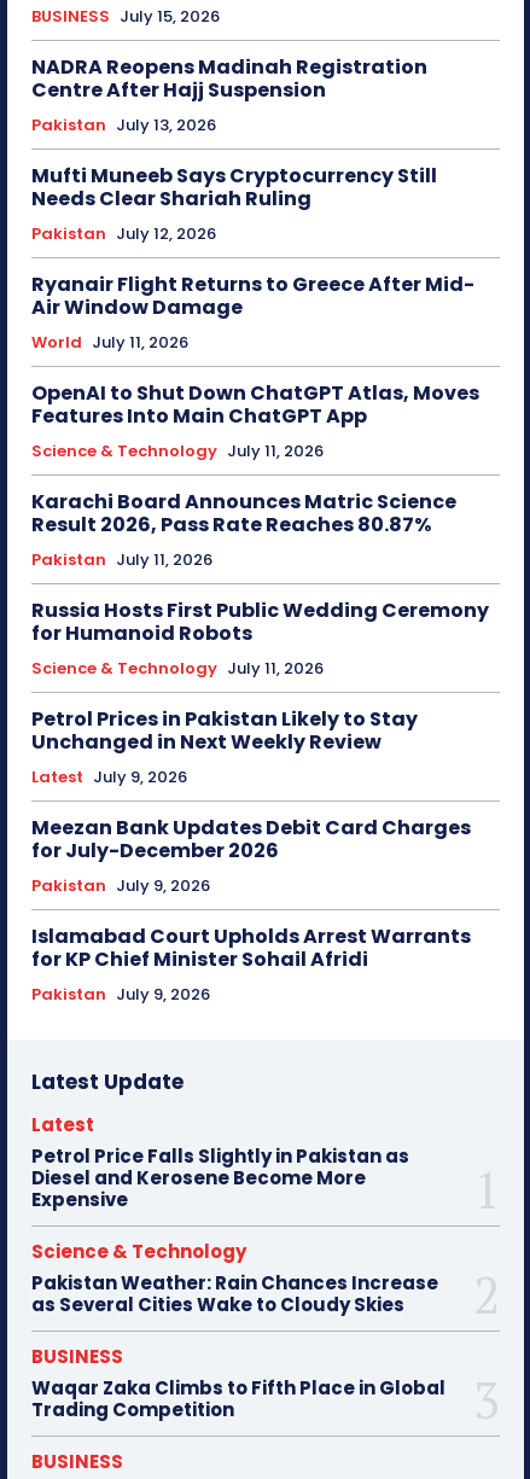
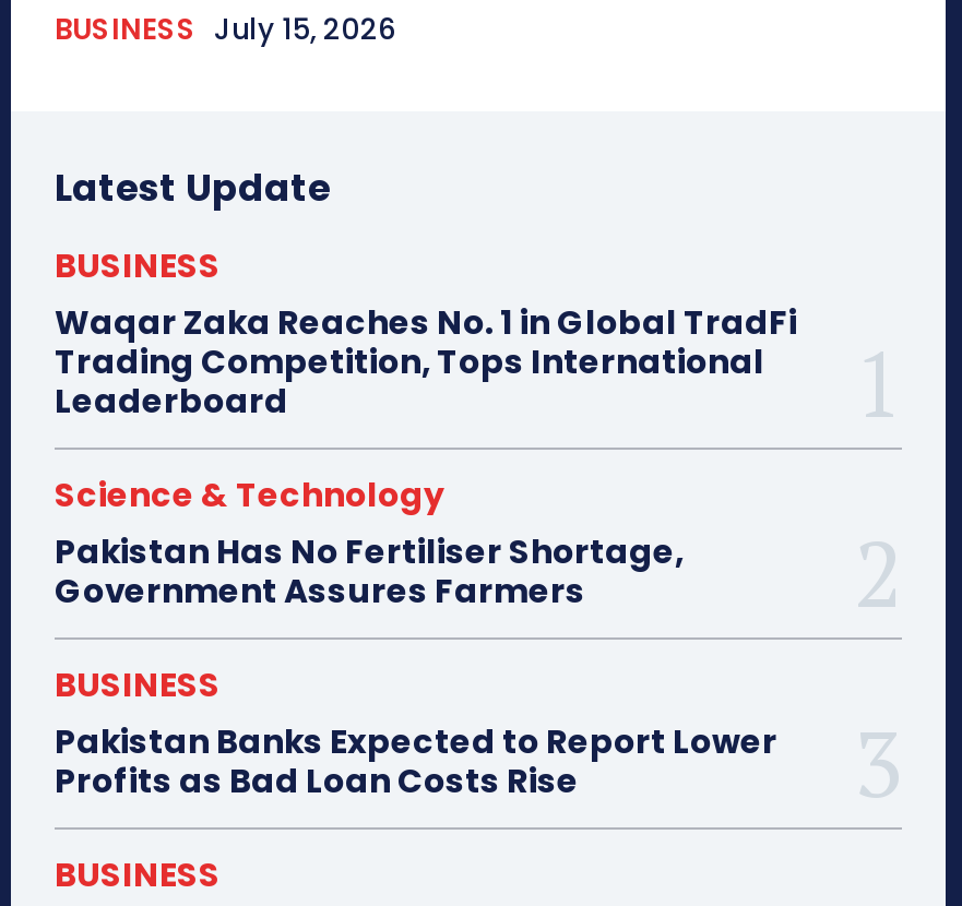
- NADRA Reopens Madinah Registration
- Centre After Hajj Suspension
- Pakistan July 13, 2026
- Mufti Muneeb Says Cryptocurrency Still
- Needs Clear Shariah Ruling
- Pakistan July 12, 2026
- Ryanair Flight Returns to Greece After Mid-
- Air Window Damage
- World July 11, 2026
- OpenAI to Shut Down ChatGPT Atlas, Moves
- Features Into Main ChatGPT App
- Science & Technology July 11, 2026
- Karachi Board Announces Matric Science
- Result 2026, Pass Rate Reaches 80.87%
- Pakistan July 11, 2026
- Russia Hosts First Public Wedding Ceremony
- for Humanoid Robots
- Science & Technology July 11, 2026
- Petrol Prices in Pakistan Likely to Stay
- Unchanged in Next Weekly Review
- Latest July 9, 2026
- Meezan Bank Updates Debit Card Charges
- for July-December 2026
- Pakistan July 9, 2026
- Islamabad Court Upholds Arrest Warrants
- for KP Chief Minister Sohail Afridi
- Pakistan July 9, 2026

- Latest
- Petrol Price Falls Slightly in Pakistan as
- Diesel and Kerosene Become More
- Expensive
+ BUSINESS
+ Waqar Zaka Reaches No. 1 in Global TradFi
+ Trading Competition, Tops International
+ Leaderboard

- Pakistan Weather: Rain Chances Increase
- as Several Cities Wake to Cloudy Skies
+ Pakistan Has No Fertiliser Shortage,
+ Government Assures Farmers

- Waqar Zaka Climbs to Fifth Place in Global
- Trading Competition
+ Pakistan Banks Expected to Report Lower
+ Profits as Bad Loan Costs Rise
